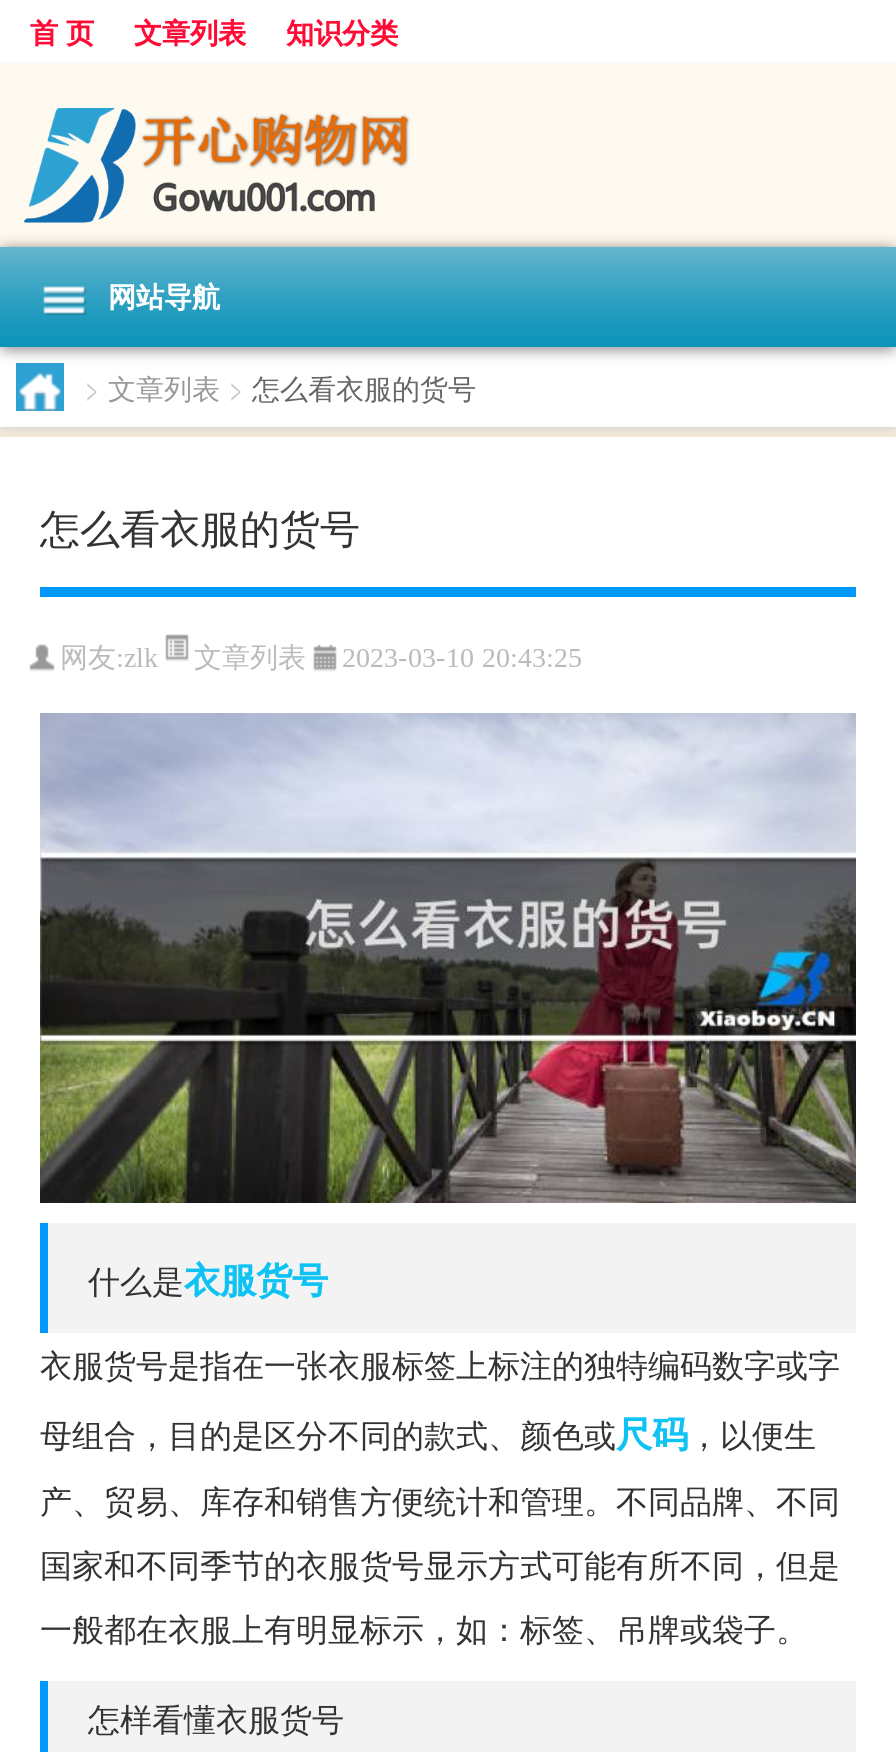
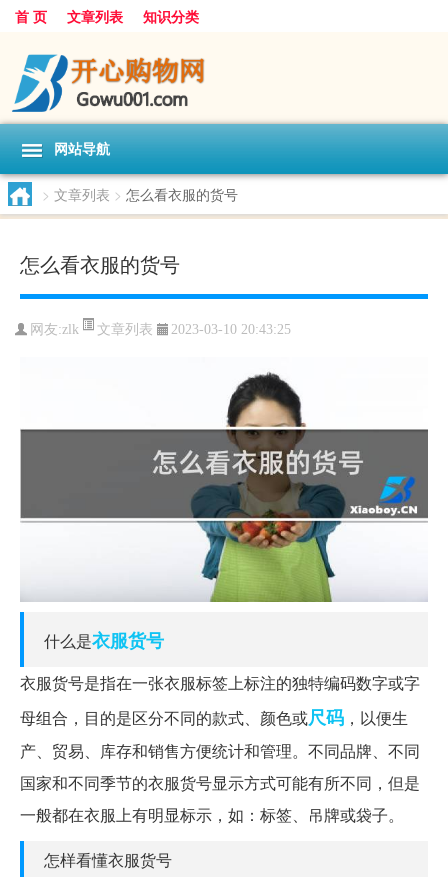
- [image]
+ [image]
